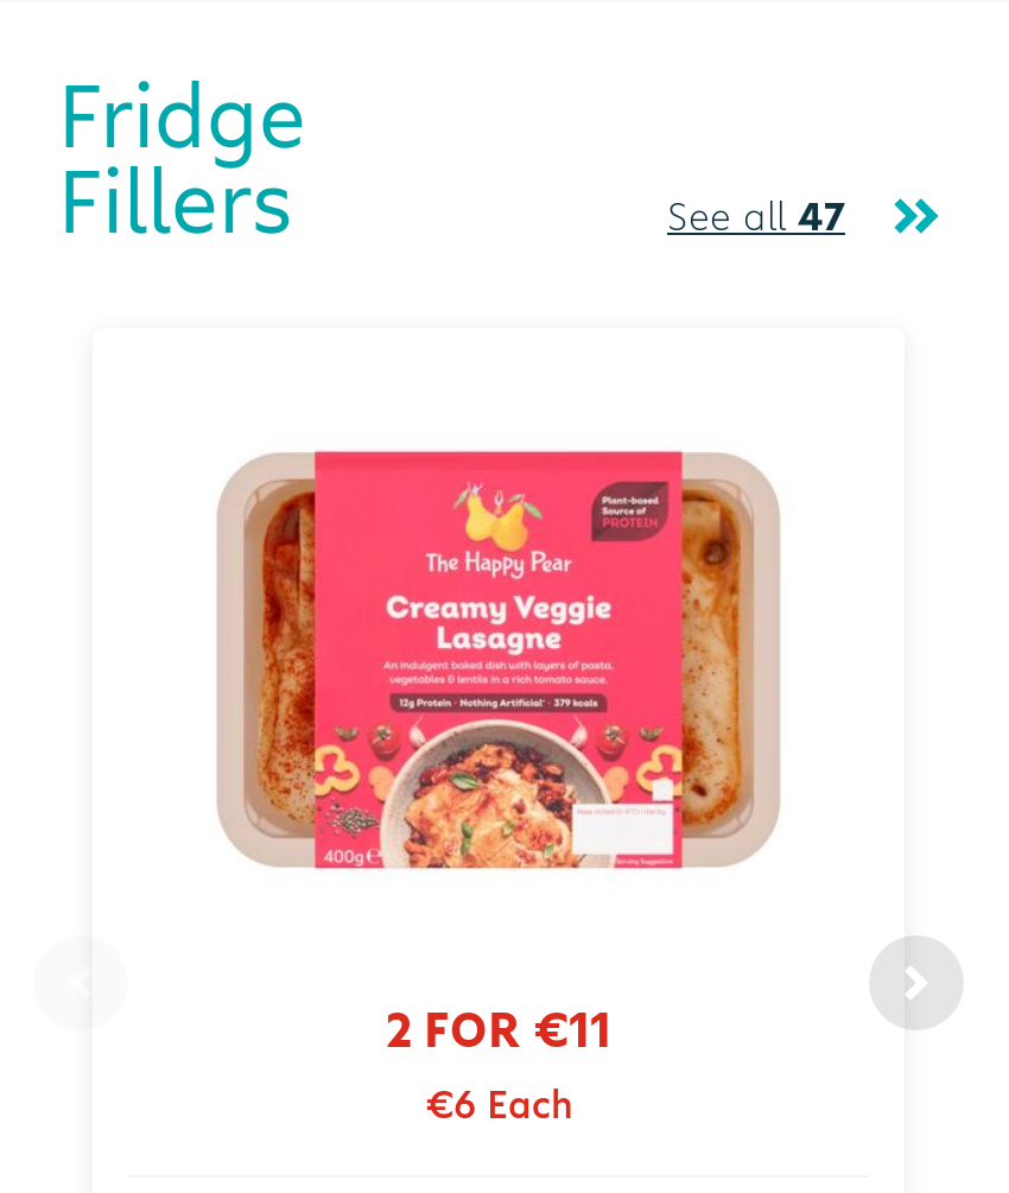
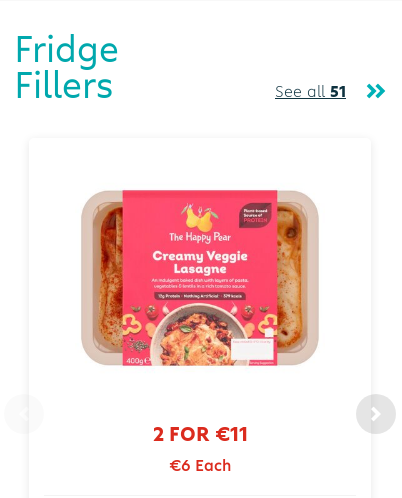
- See all 47
+ See all 51
